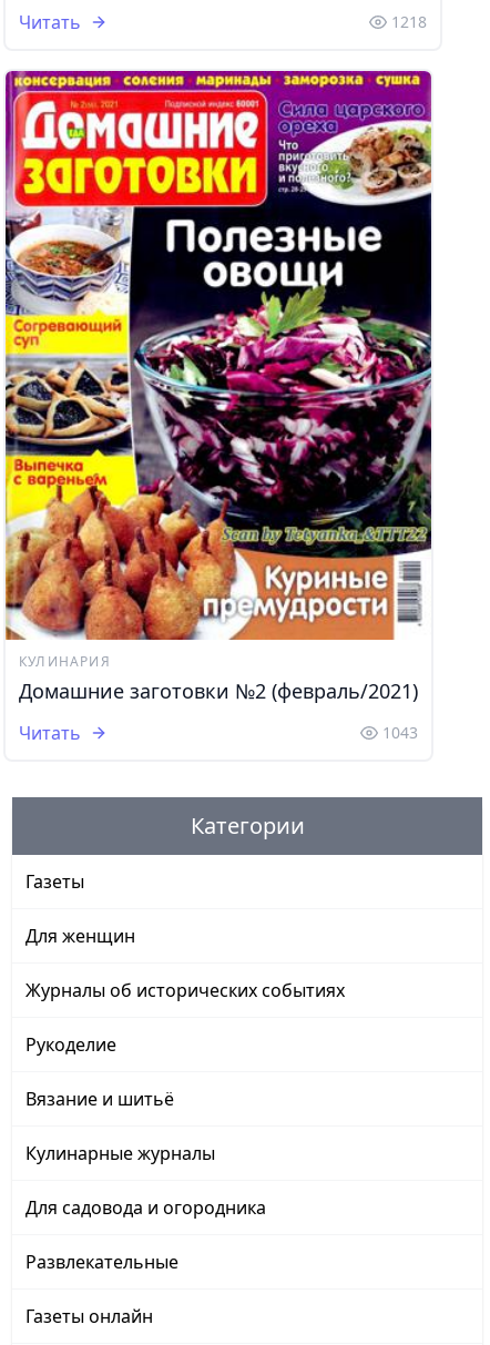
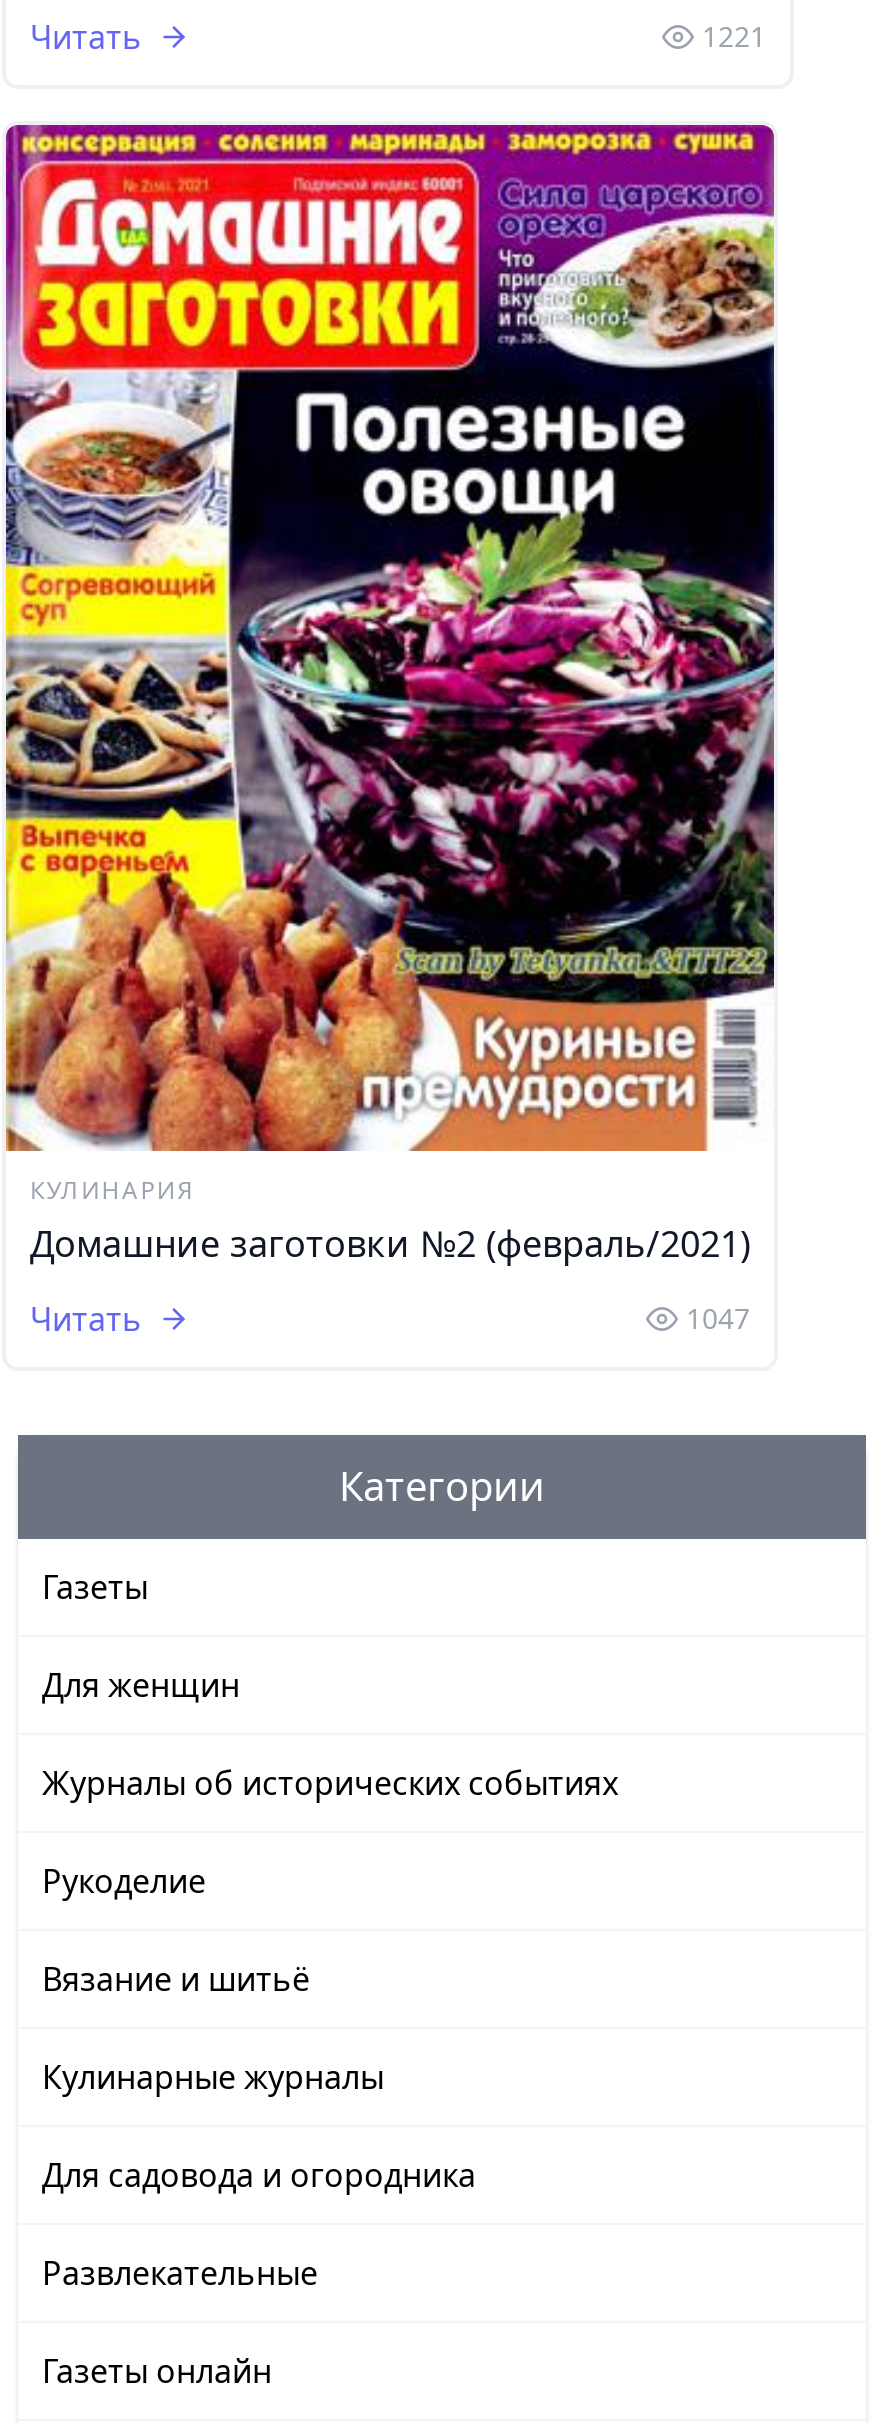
- 1218
+ 1221

- 1043
+ 1047
